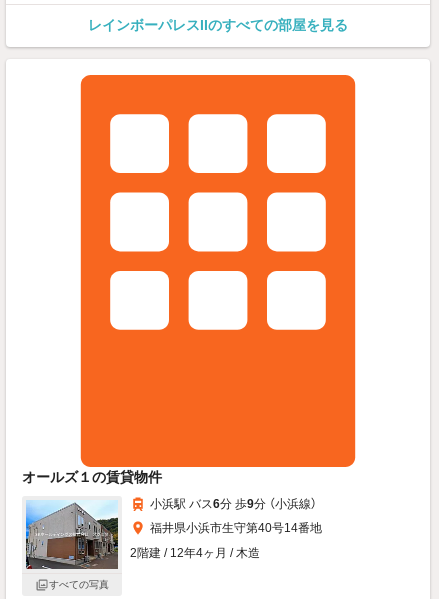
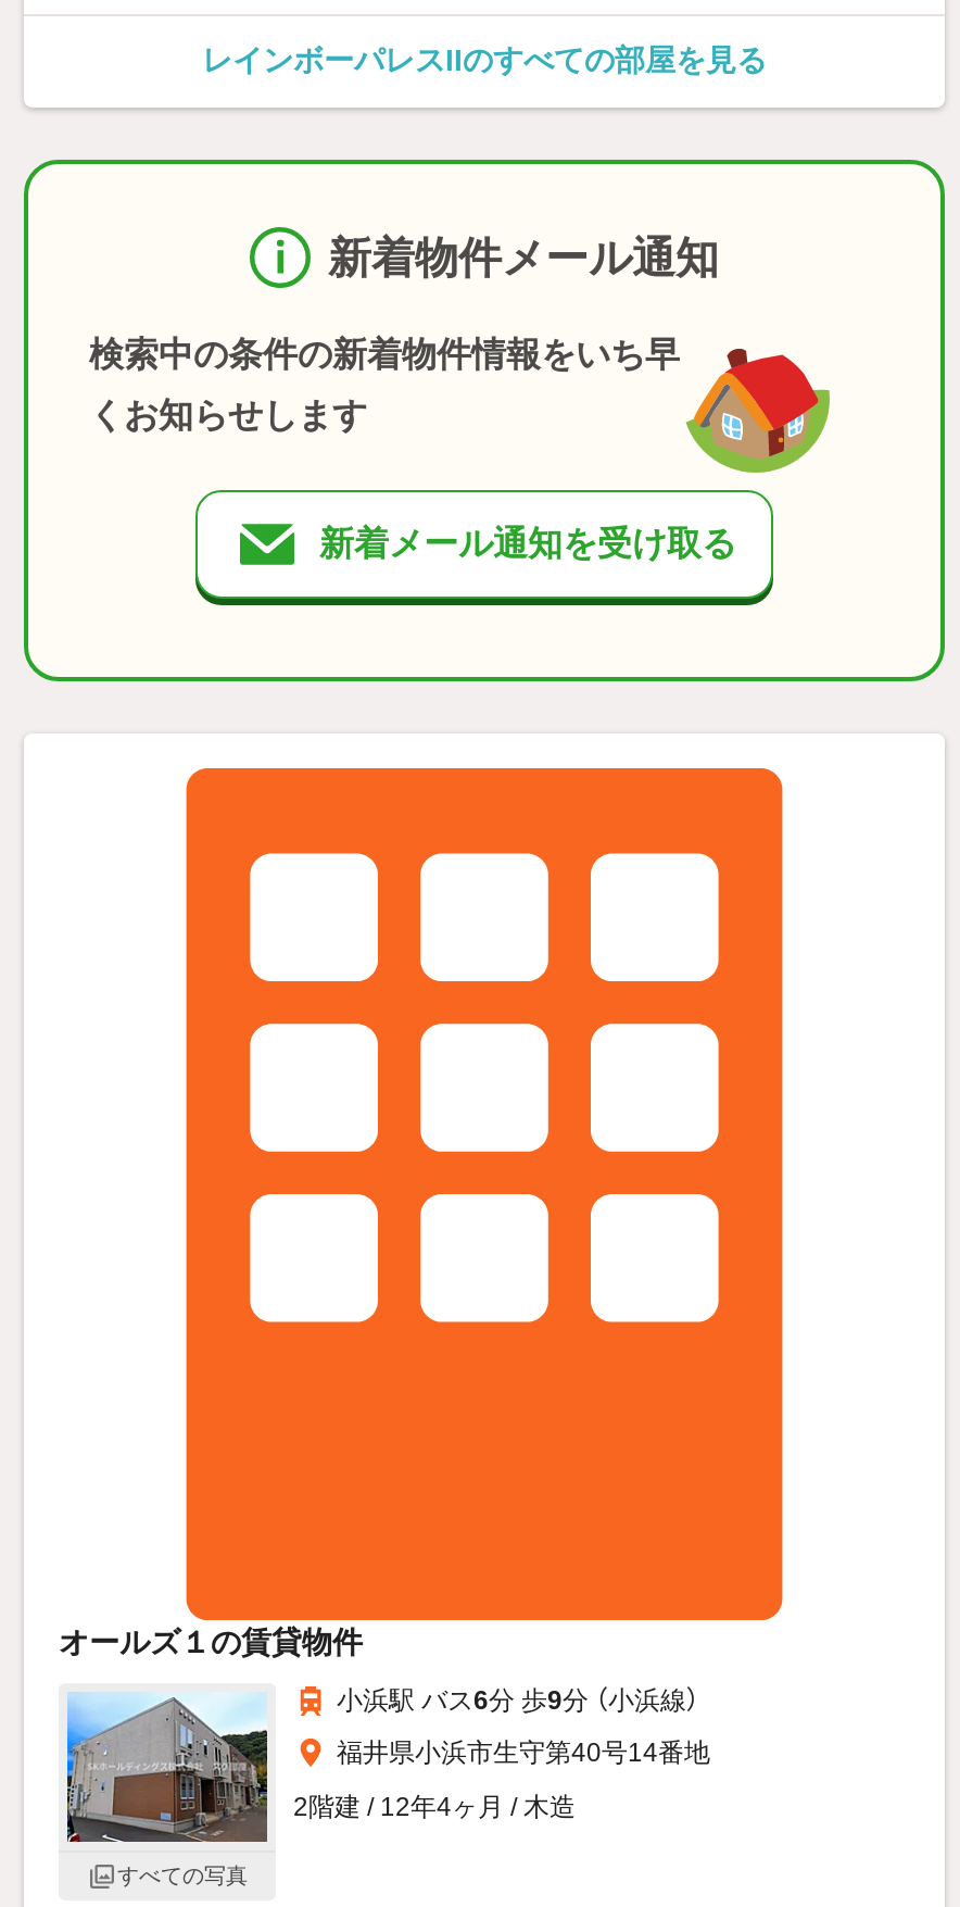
+ [image]
+ 新着物件メール通知
+ 検索中の条件の新着物件情報をいち早
+ くお知らせします
+ 新着メール通知を受け取る
